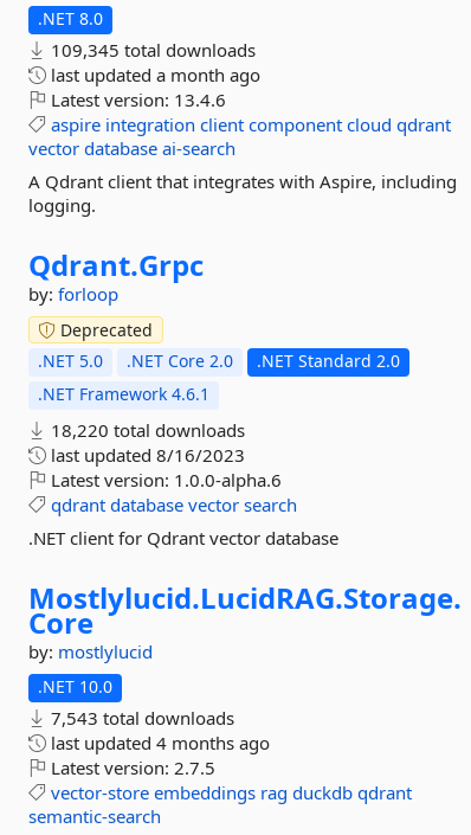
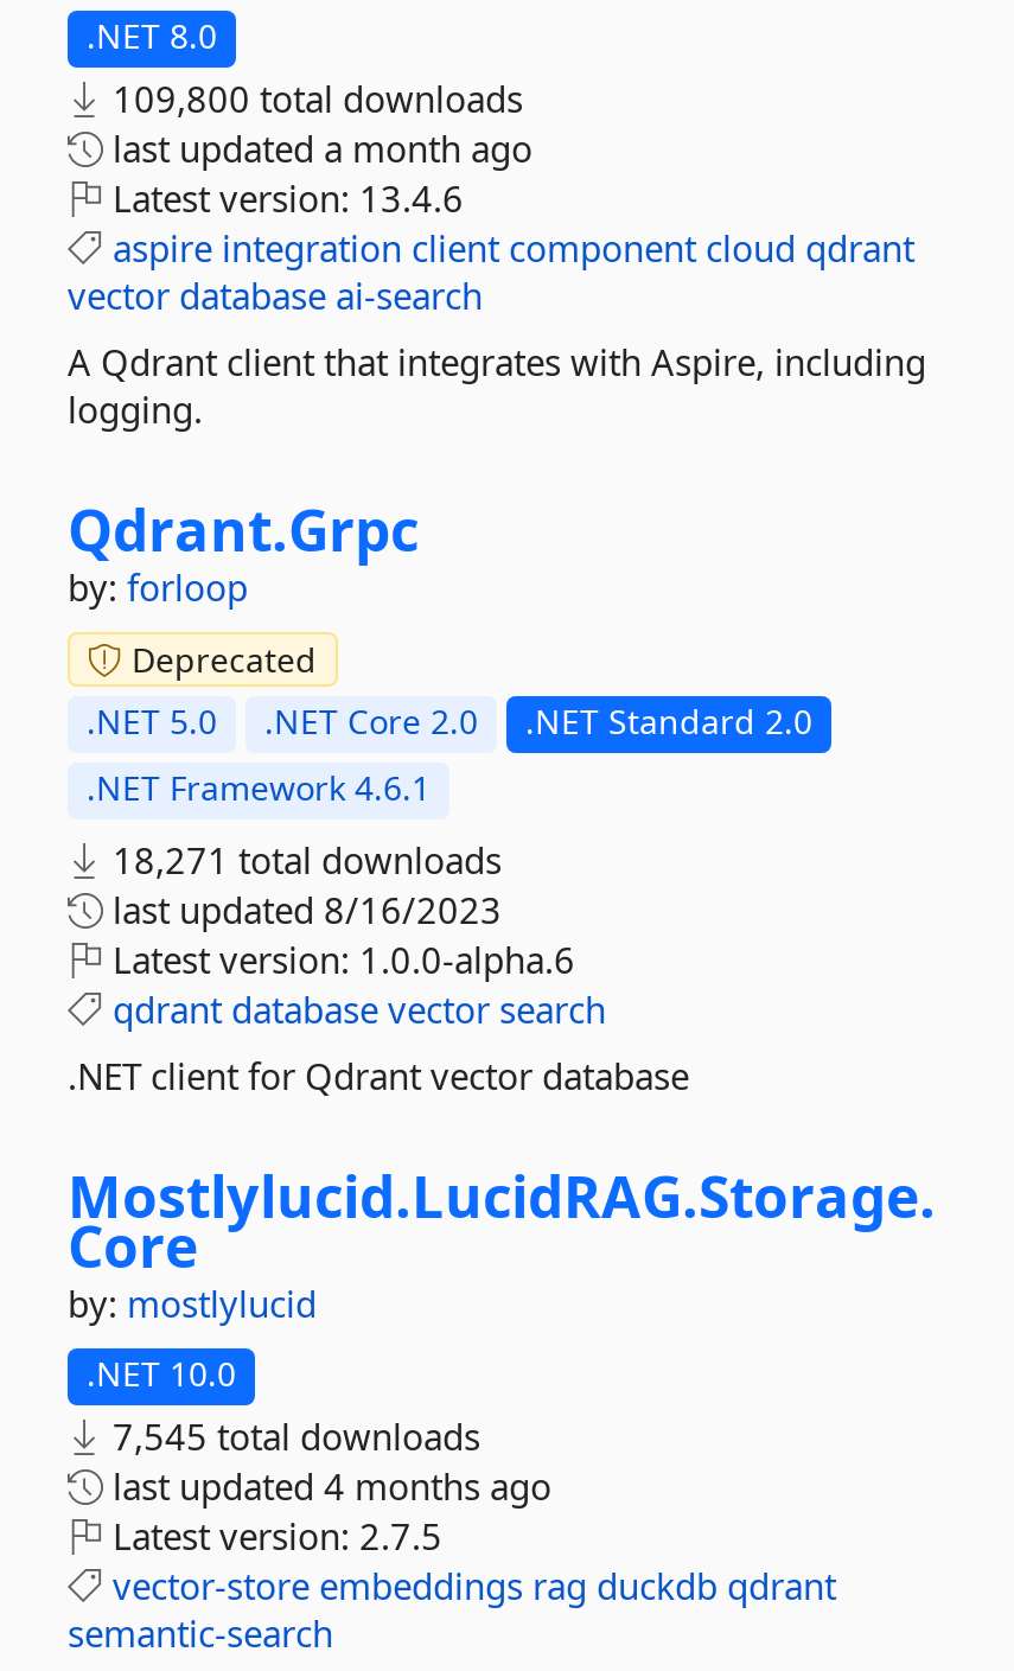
- 109,345 total downloads
+ 109,800 total downloads

- 18,220 total downloads
+ 18,271 total downloads

- 7,543 total downloads
+ 7,545 total downloads
